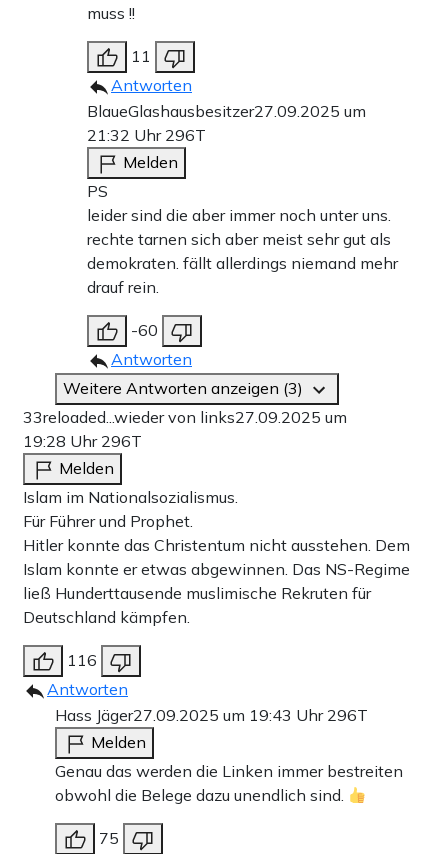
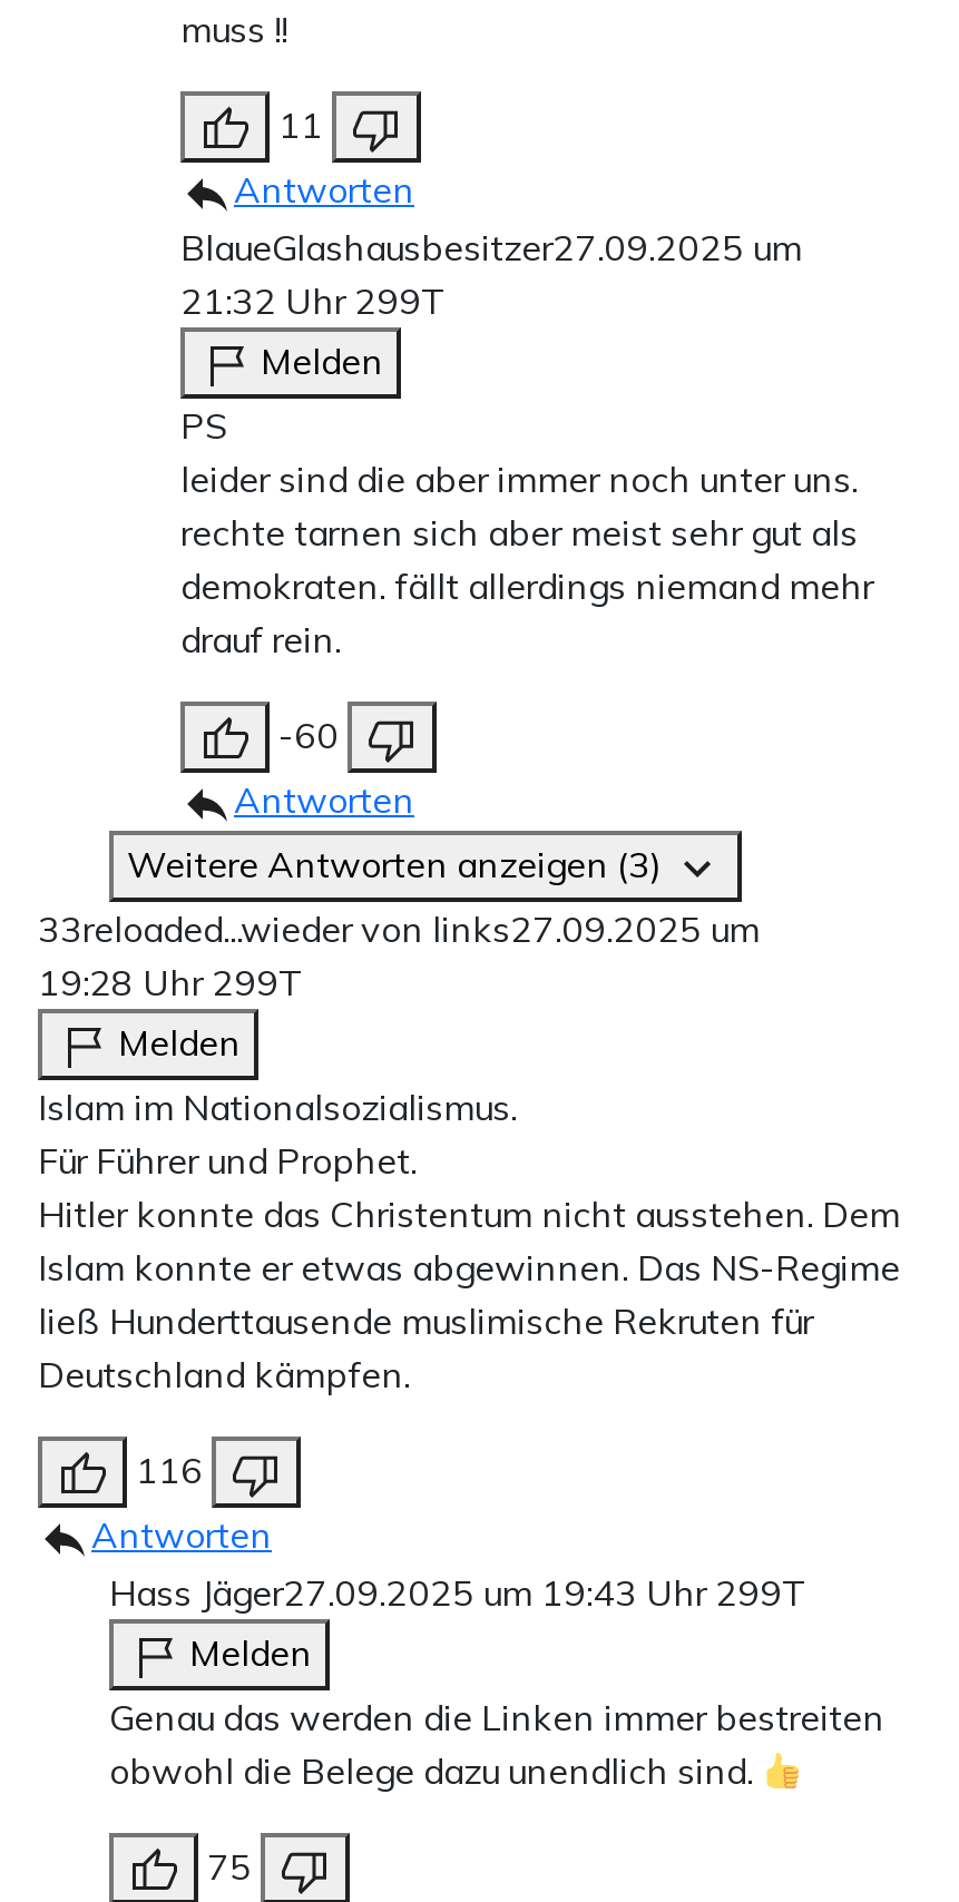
- 21:32 Uhr 296T
+ 21:32 Uhr 299T

- 19:28 Uhr 296T
+ 19:28 Uhr 299T

- Hass Jäger27.09.2025 um 19:43 Uhr 296T
+ Hass Jäger27.09.2025 um 19:43 Uhr 299T
